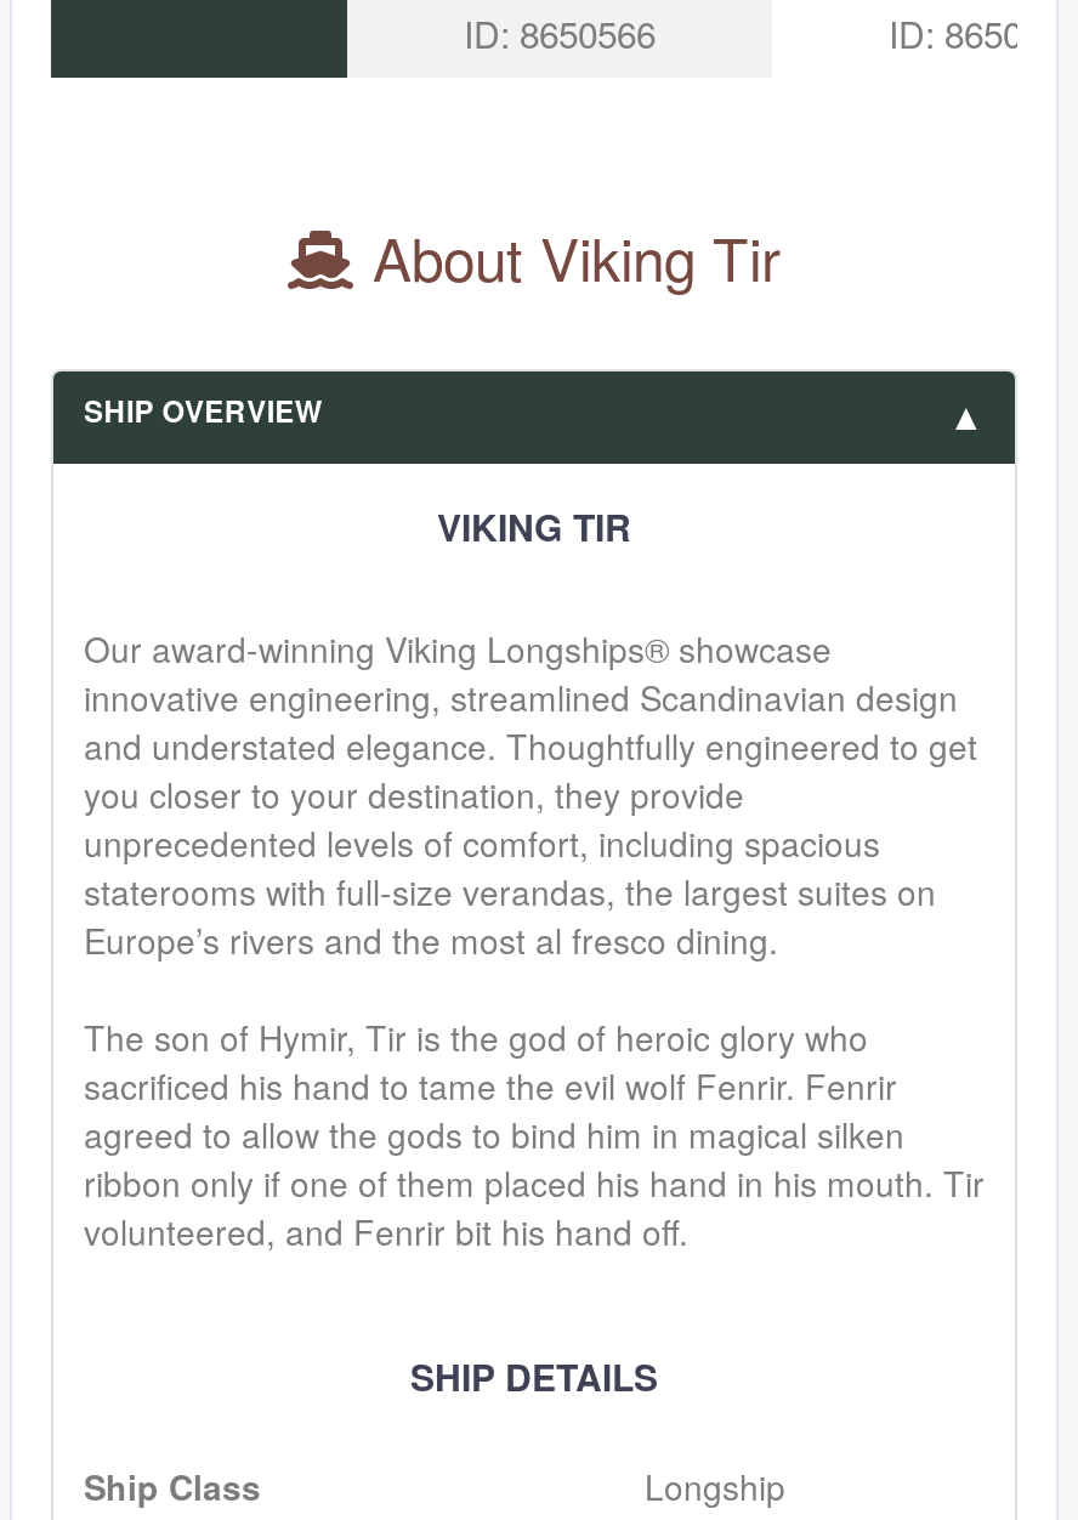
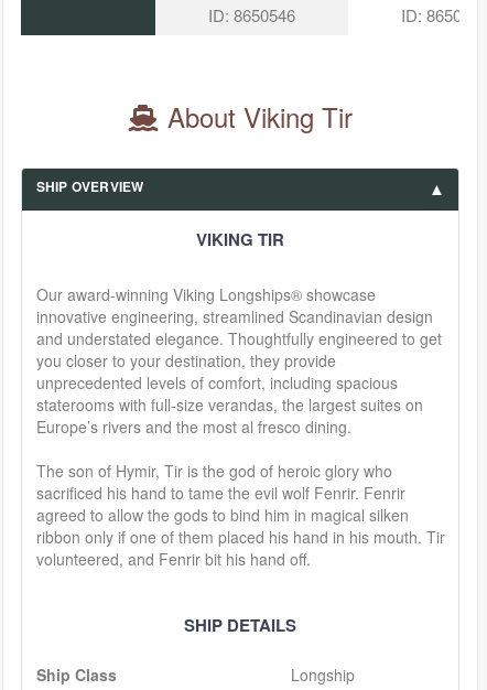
- ID: 8650566
+ ID: 8650546
